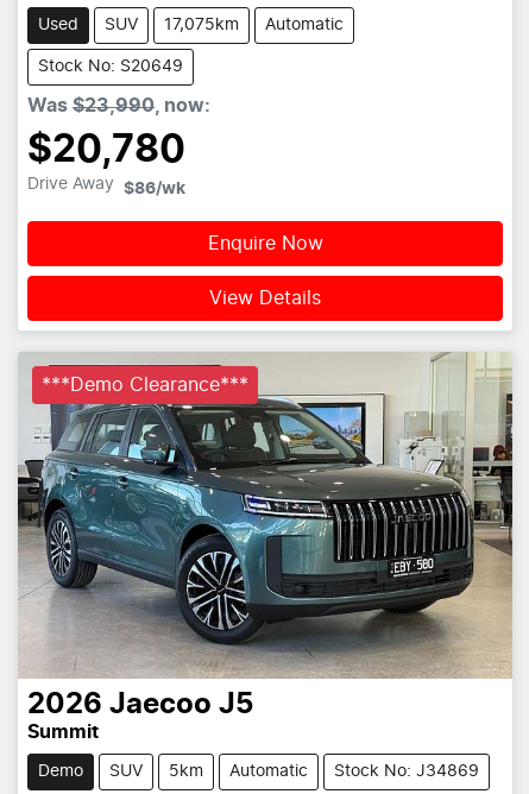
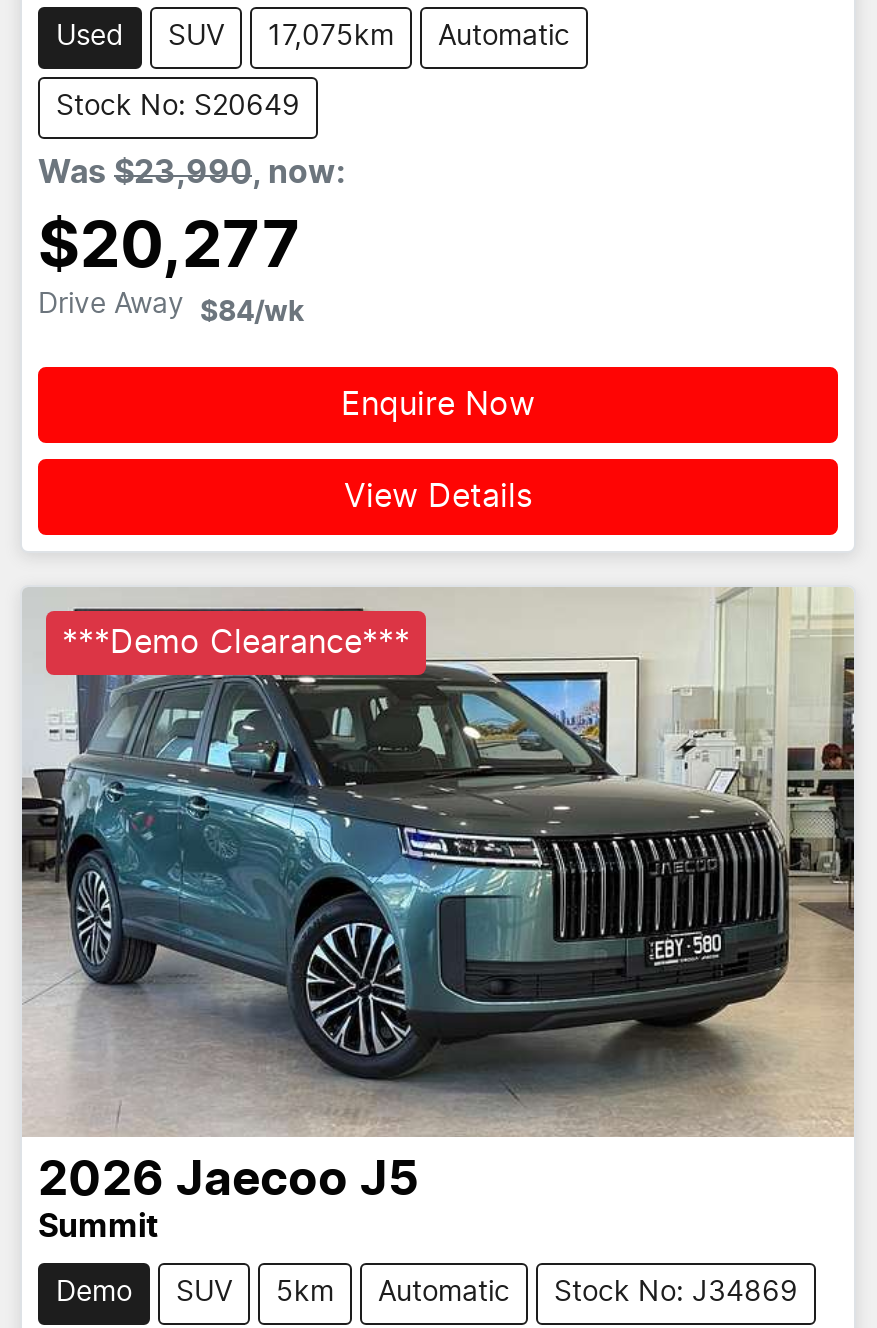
- $20,780
+ $20,277

- Drive Away $86/wk
+ Drive Away $84/wk
